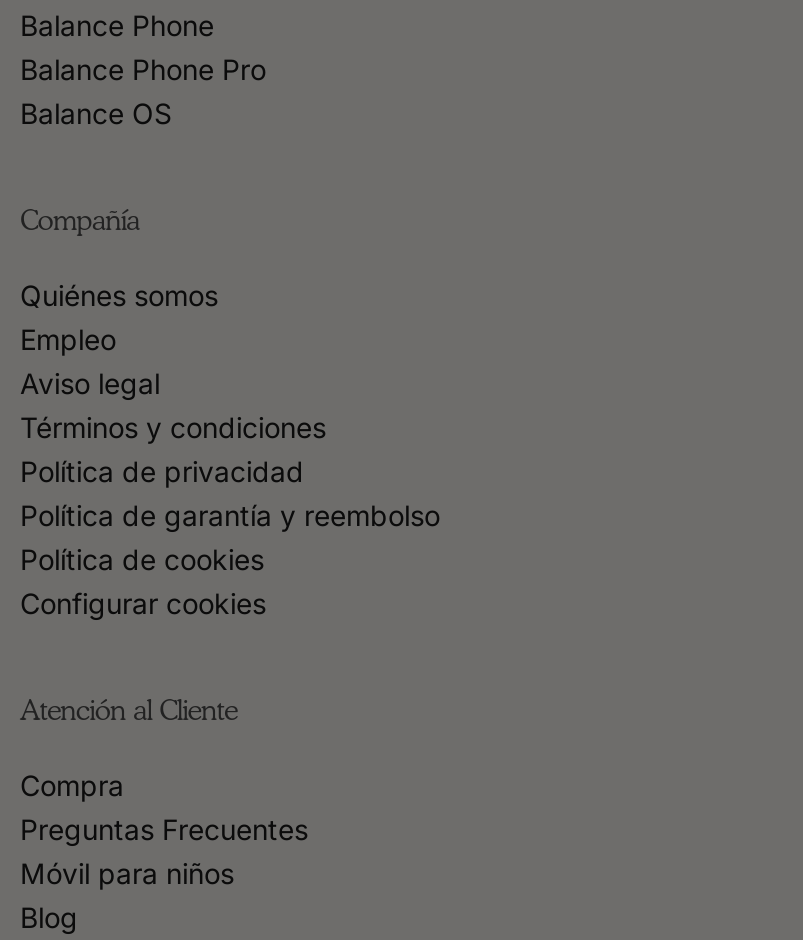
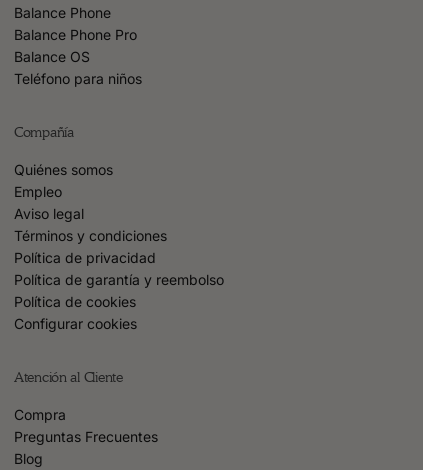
+ Teléfono para niños

moved down: Compañía | Quiénes somos | Empleo | ... | Compra | Preguntas Frecuentes

- Móvil para niños
